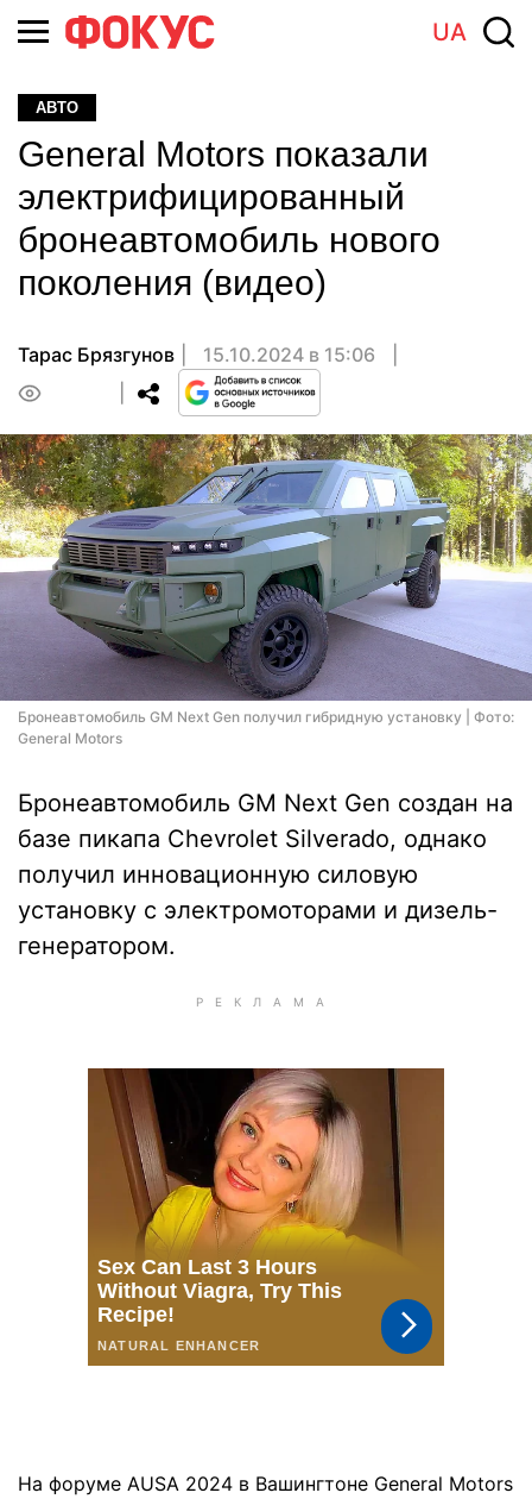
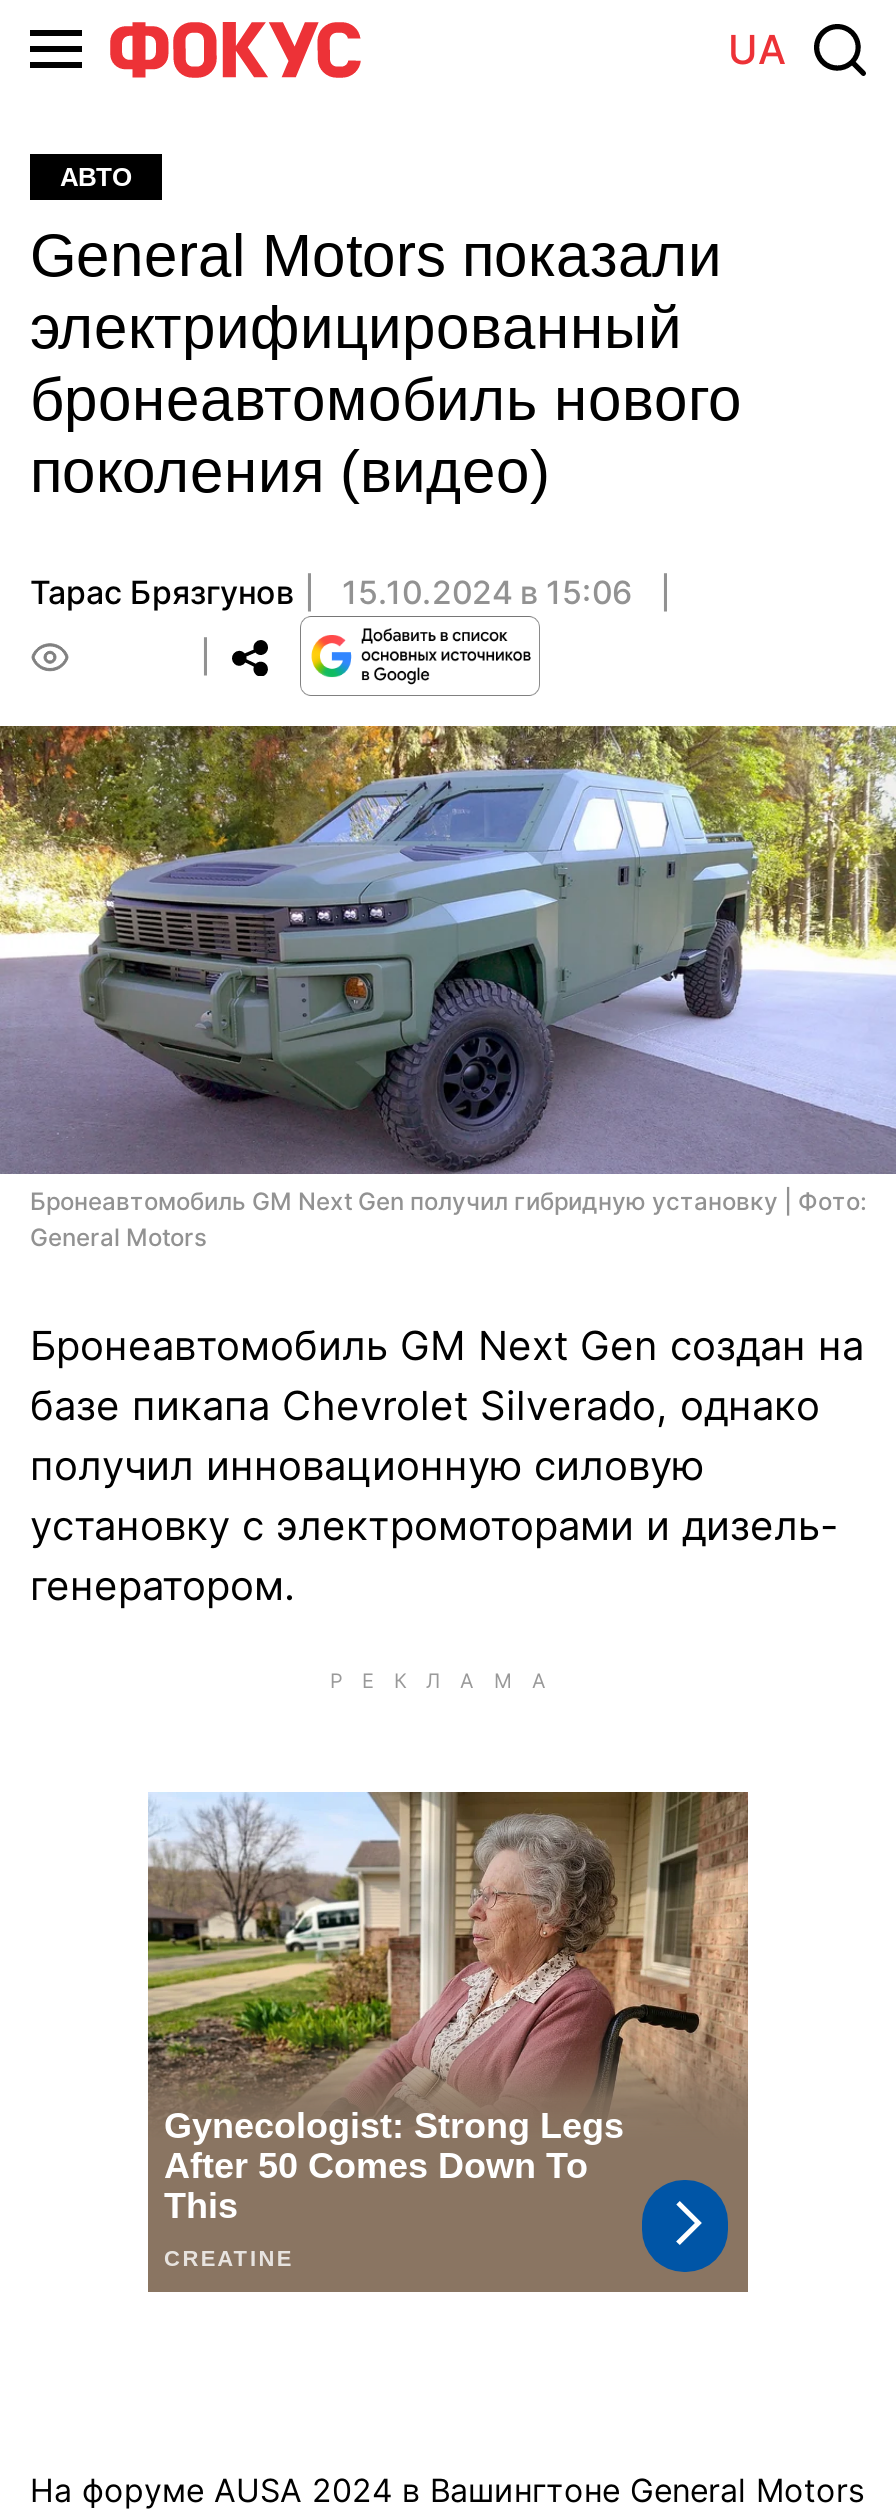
- [image]
+ [image]
